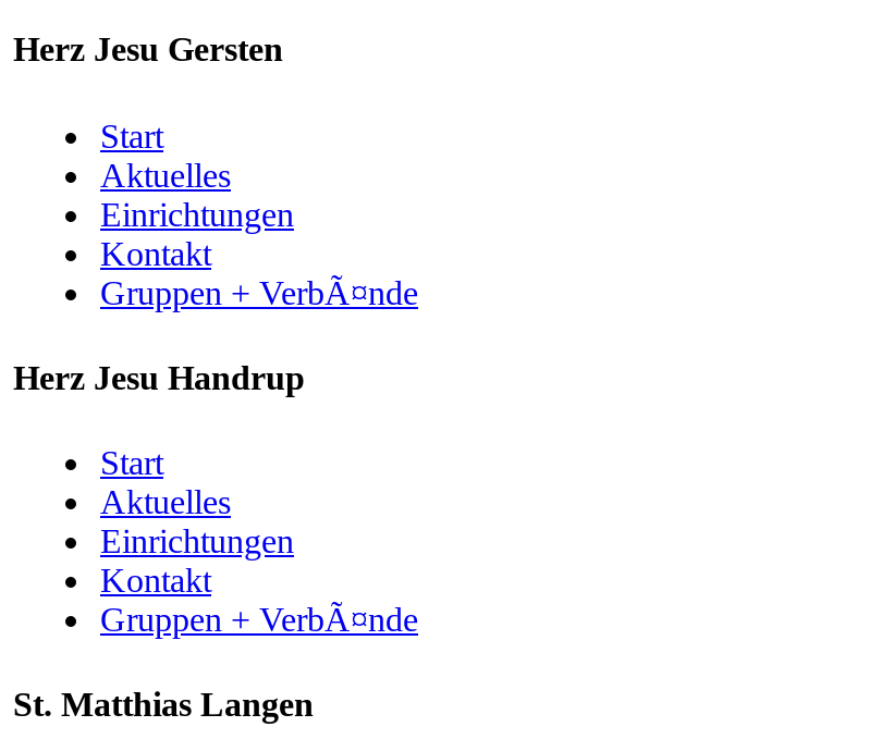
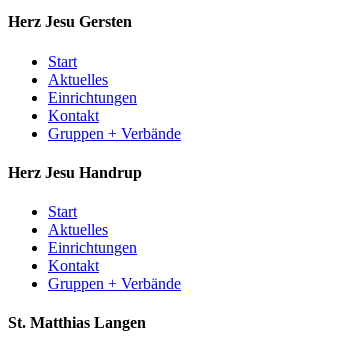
- Gruppen + VerbÃ¤nde
+ Gruppen + Verbände

- Gruppen + VerbÃ¤nde
+ Gruppen + Verbände
